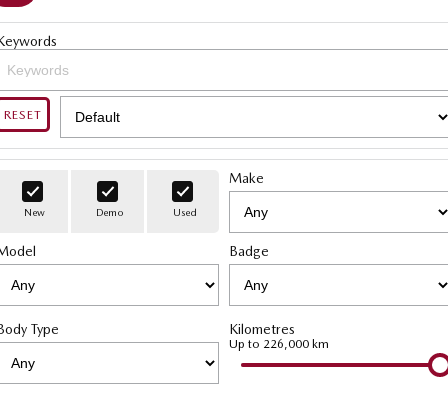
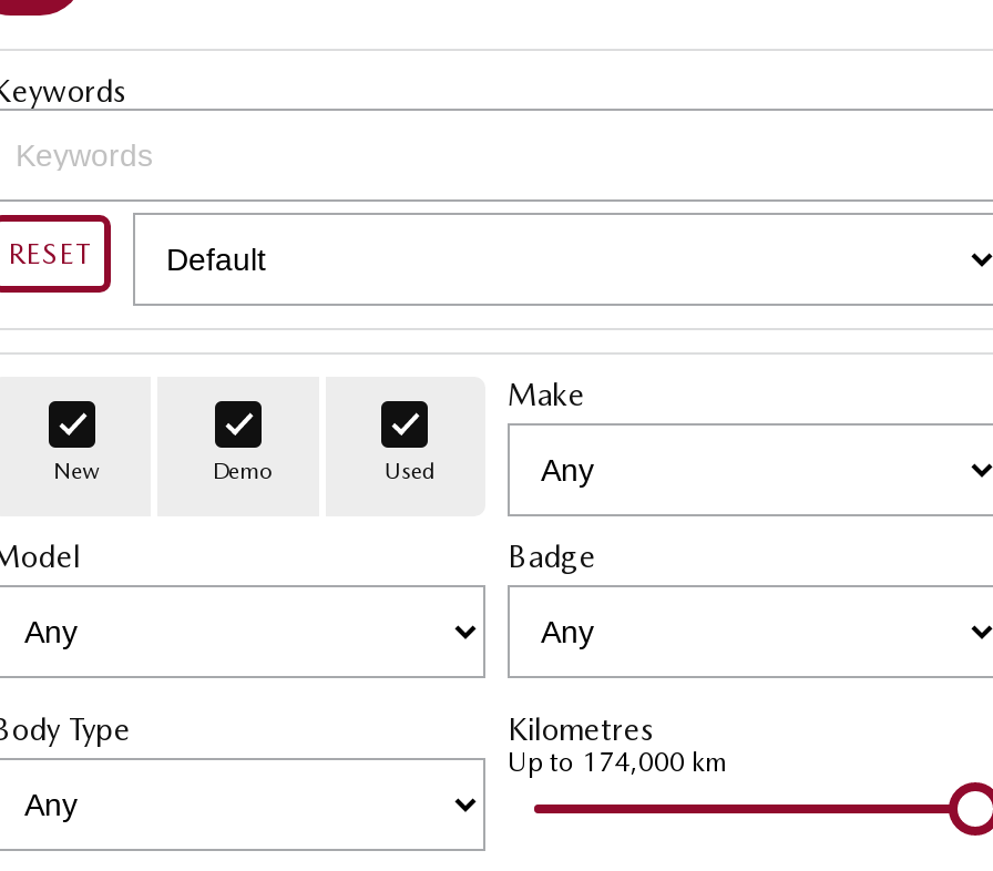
- Up to 226,000 km
+ Up to 174,000 km
